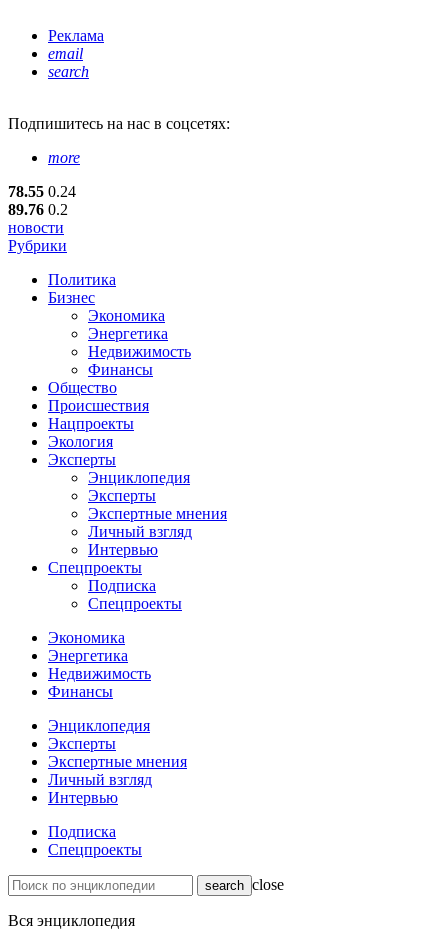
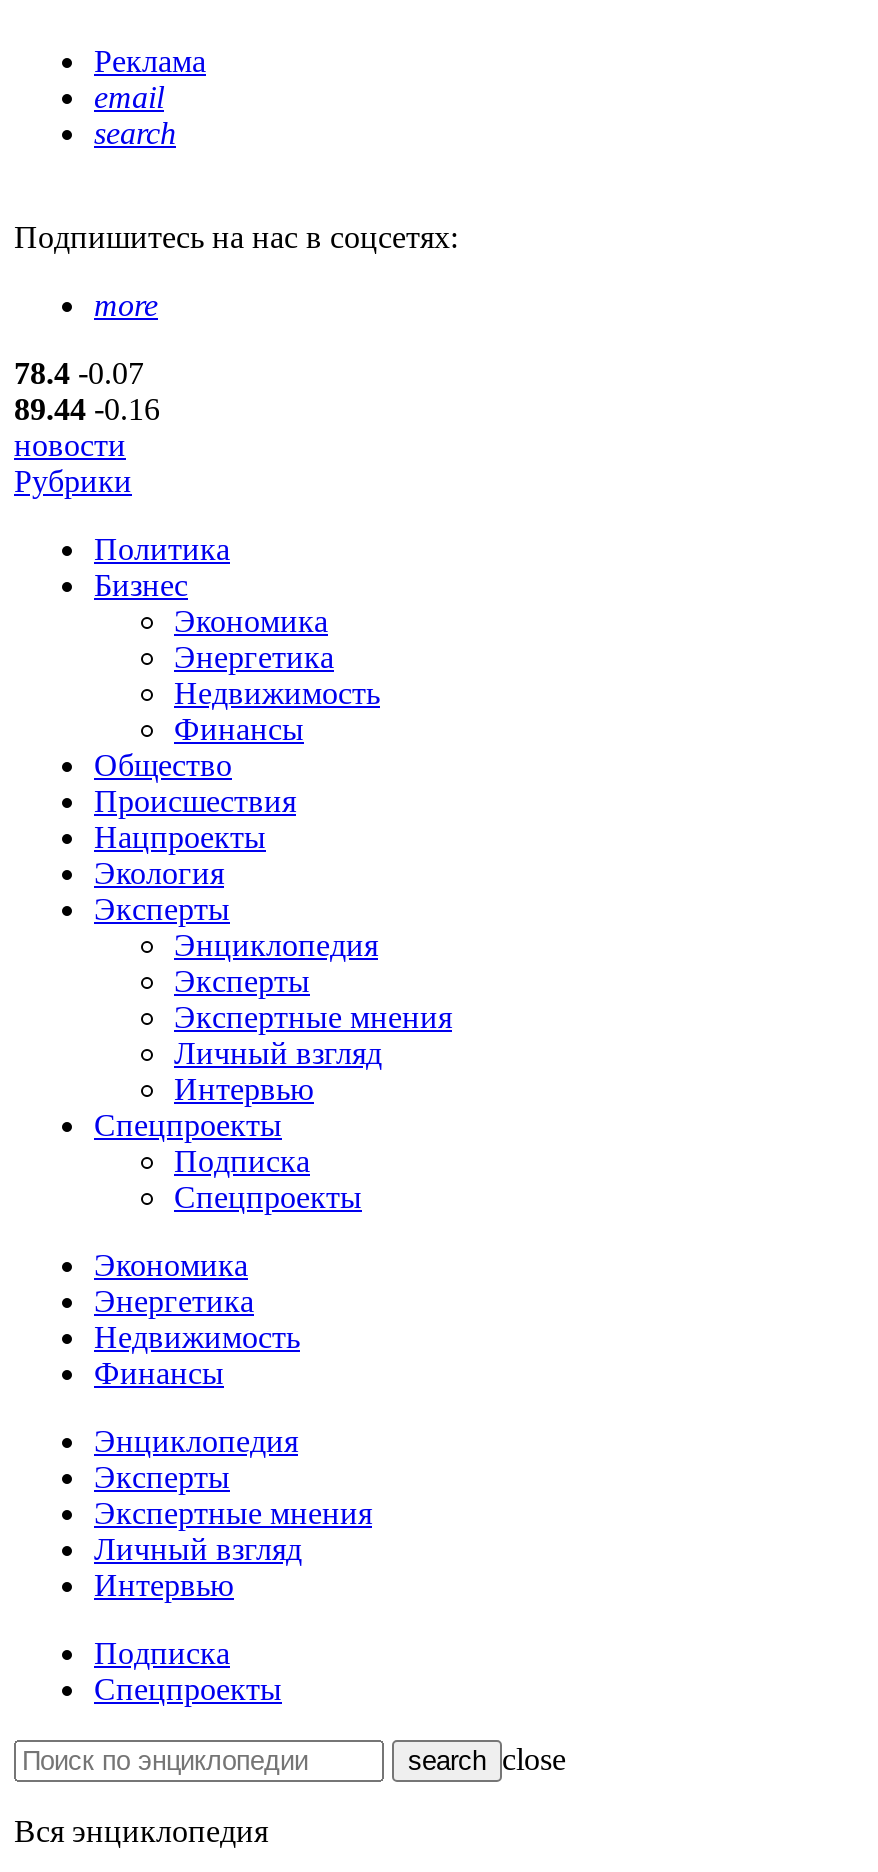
- 78.55 0.24
+ 78.4 -0.07

- 89.76 0.2
+ 89.44 -0.16
